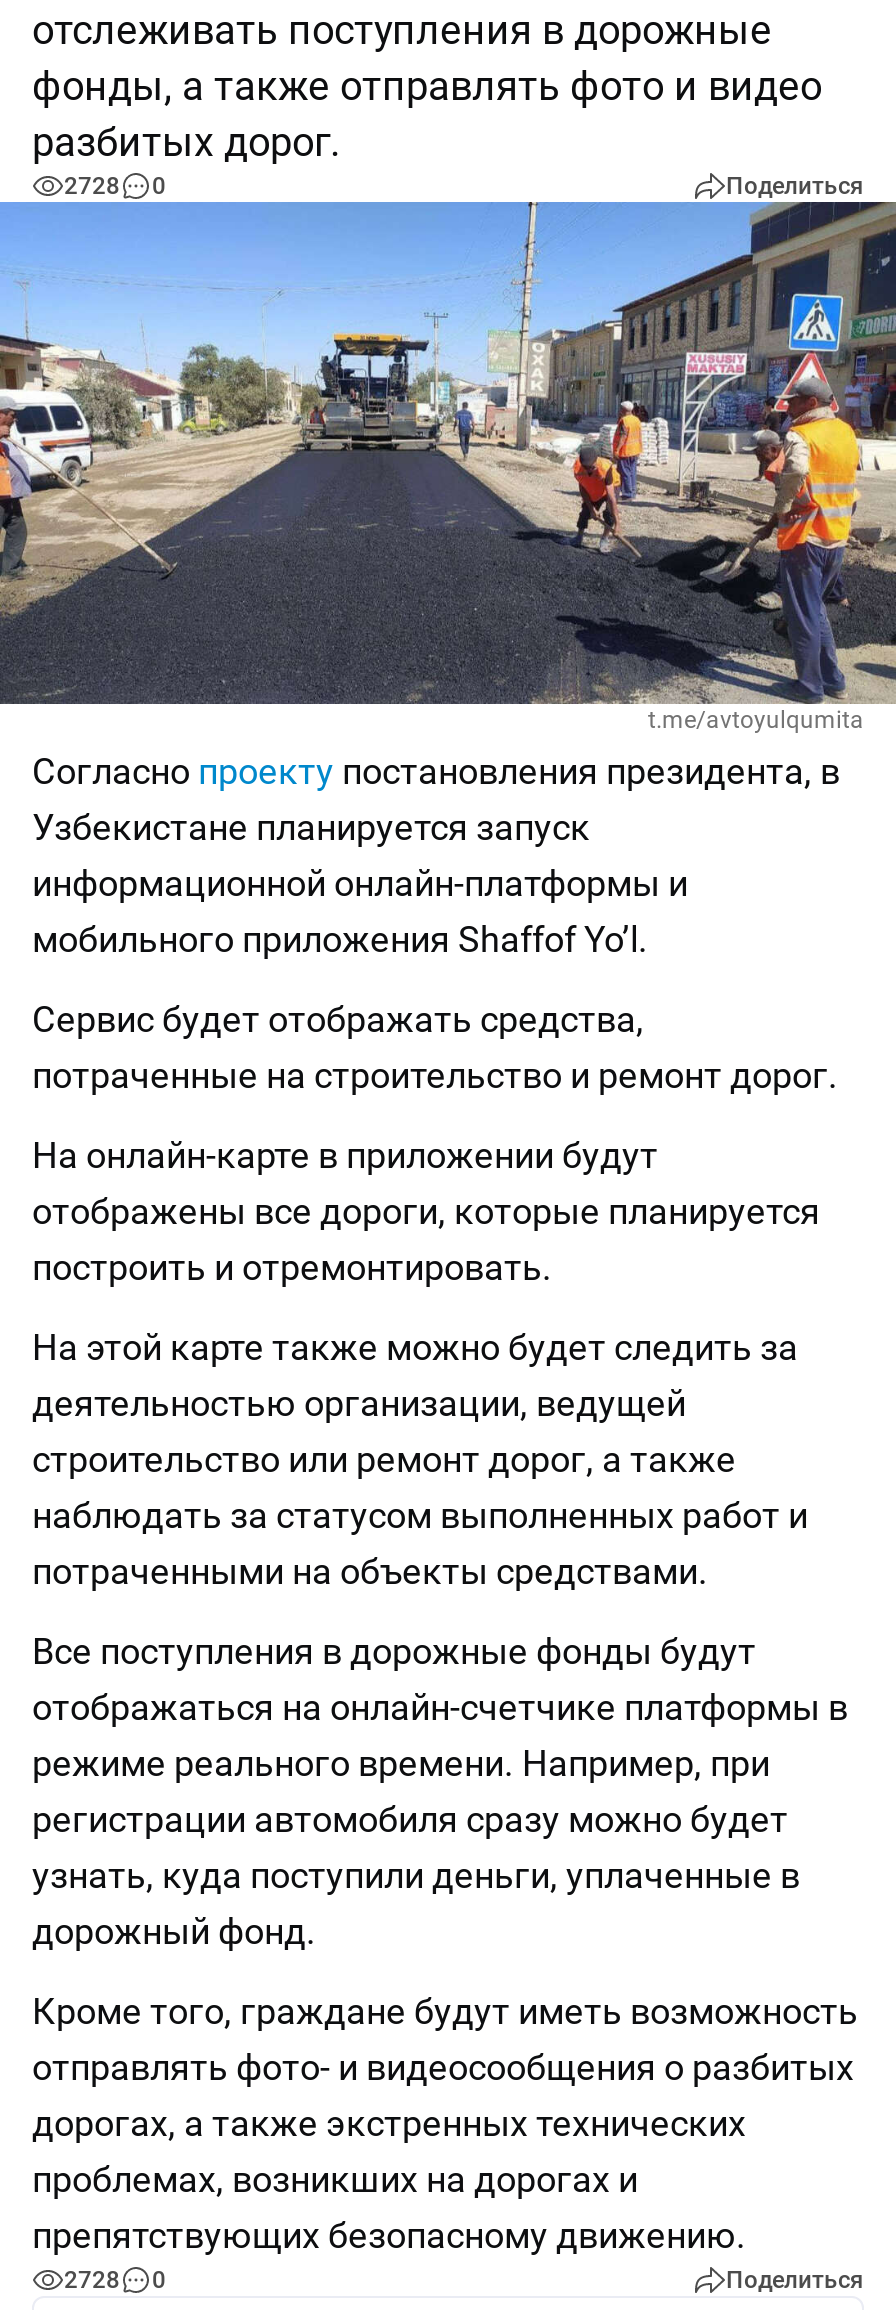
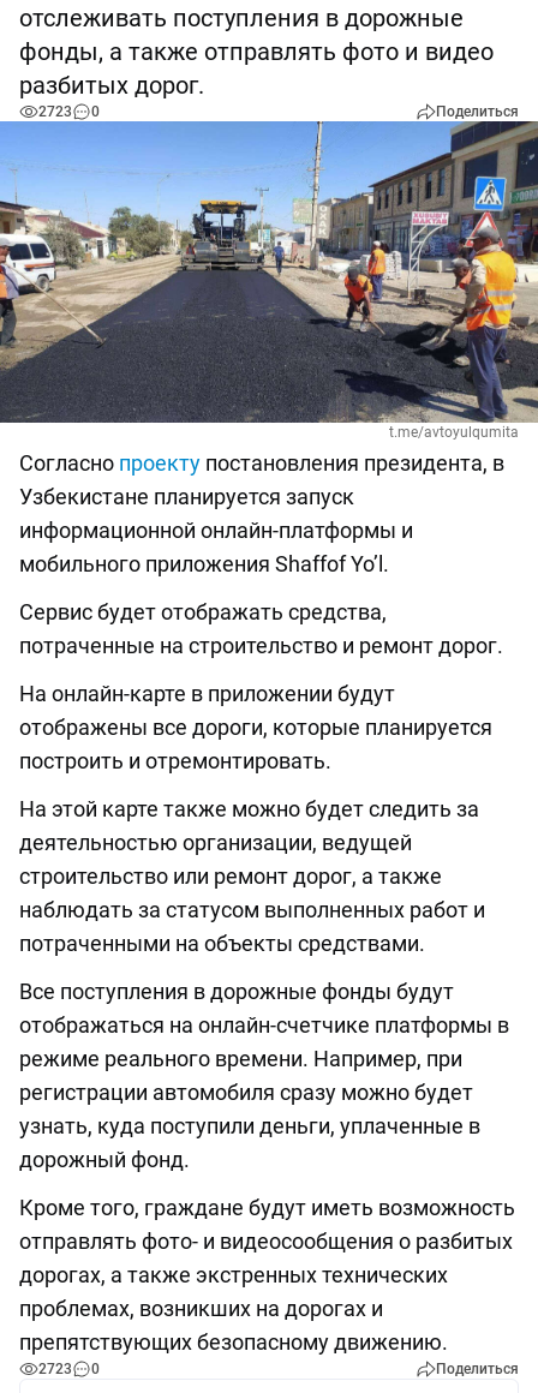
- 2728 0
+ 2723 0

- 2728 0
+ 2723 0
